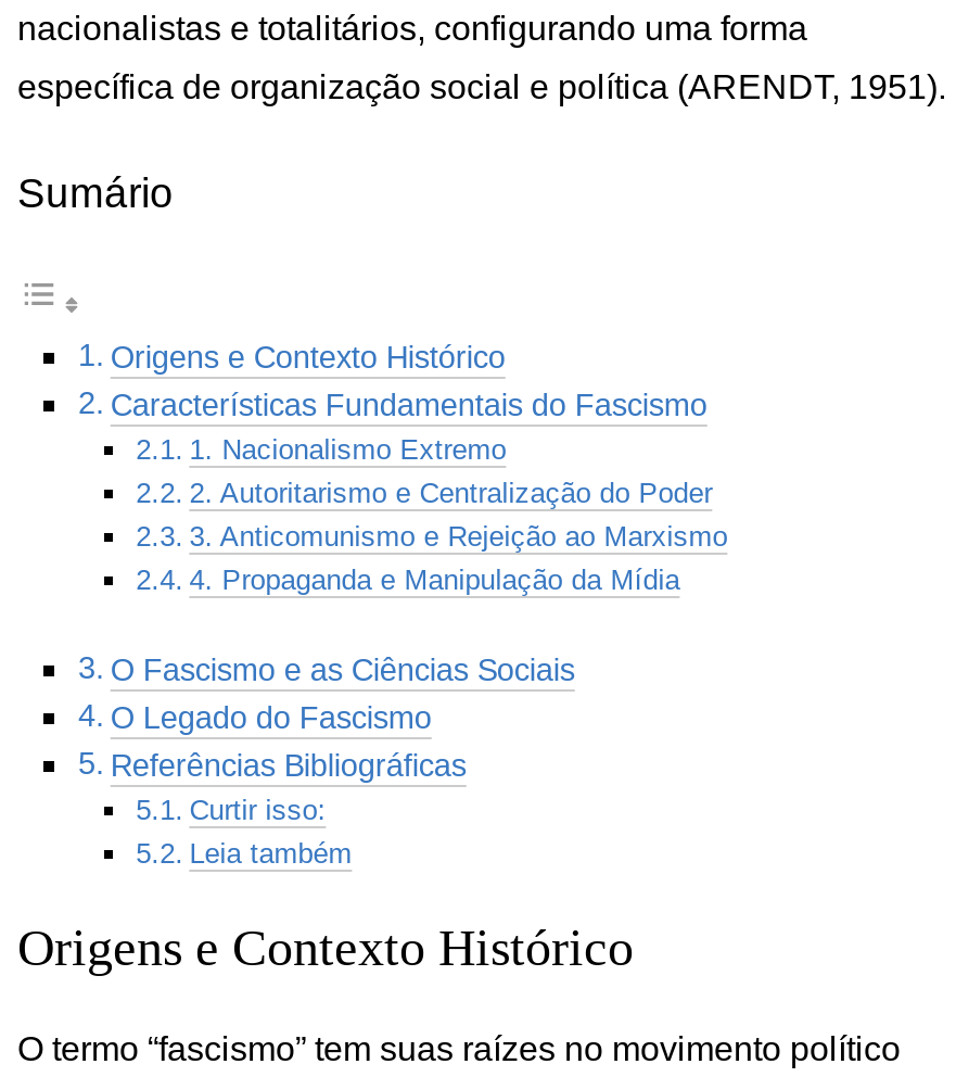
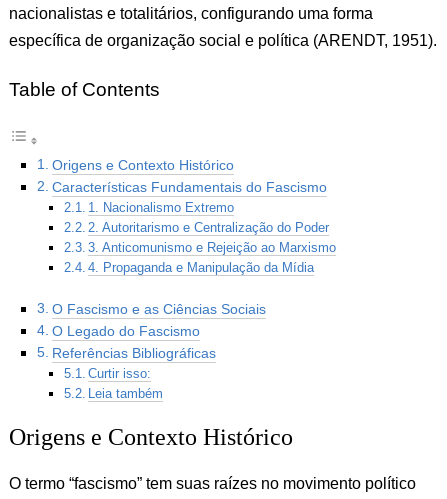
- Sumário
+ Table of Contents
